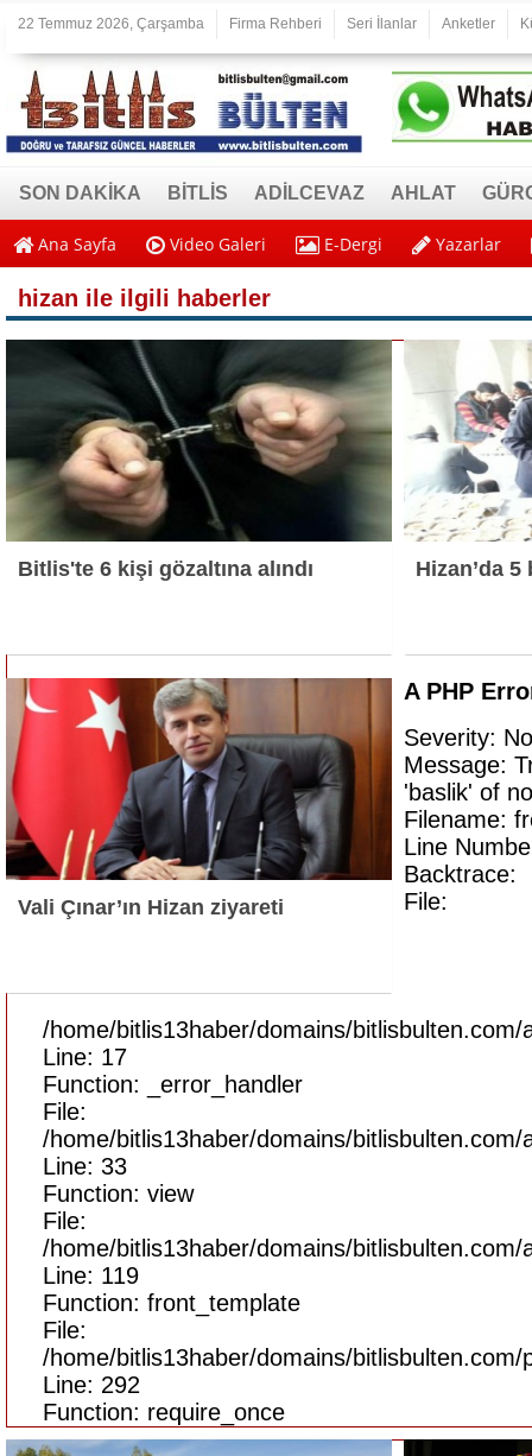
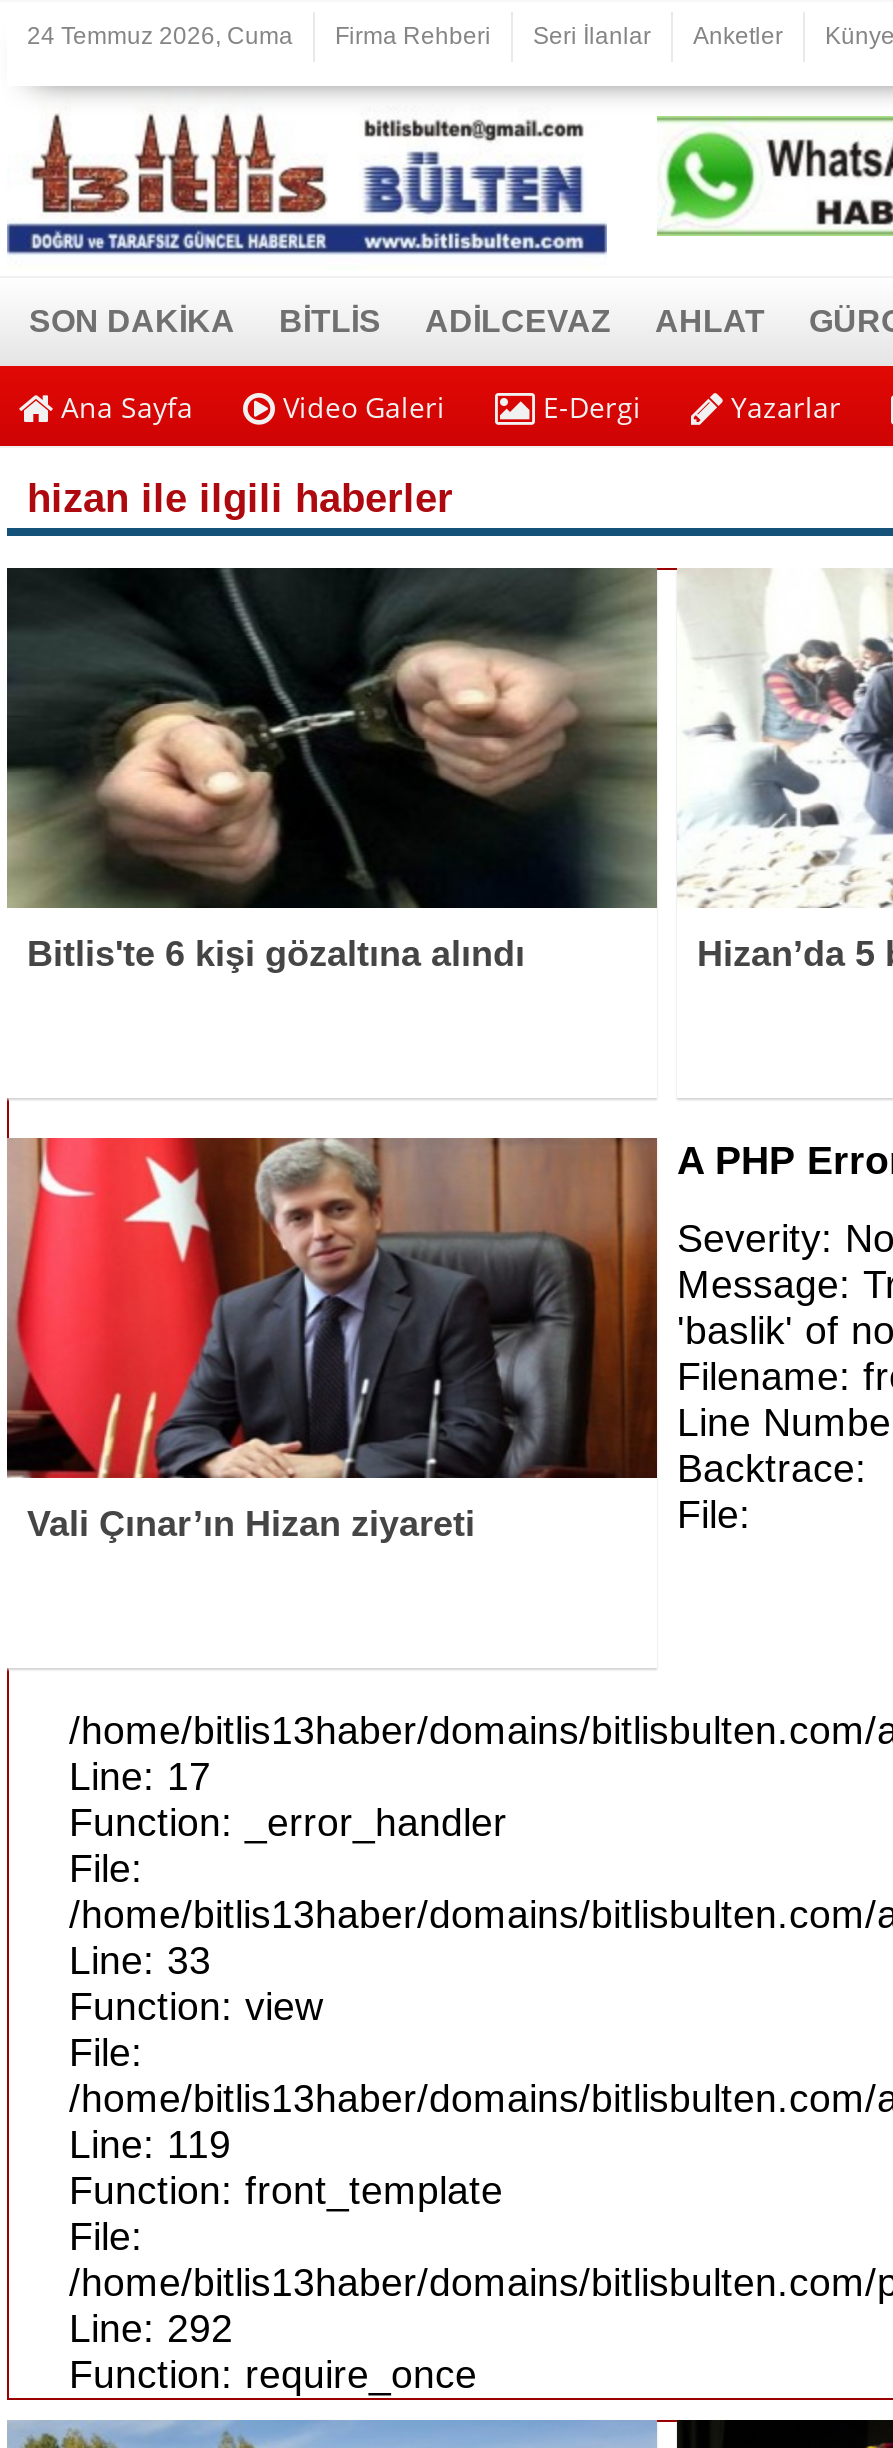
- 22 Temmuz 2026, Çarşamba
+ 24 Temmuz 2026, Cuma
